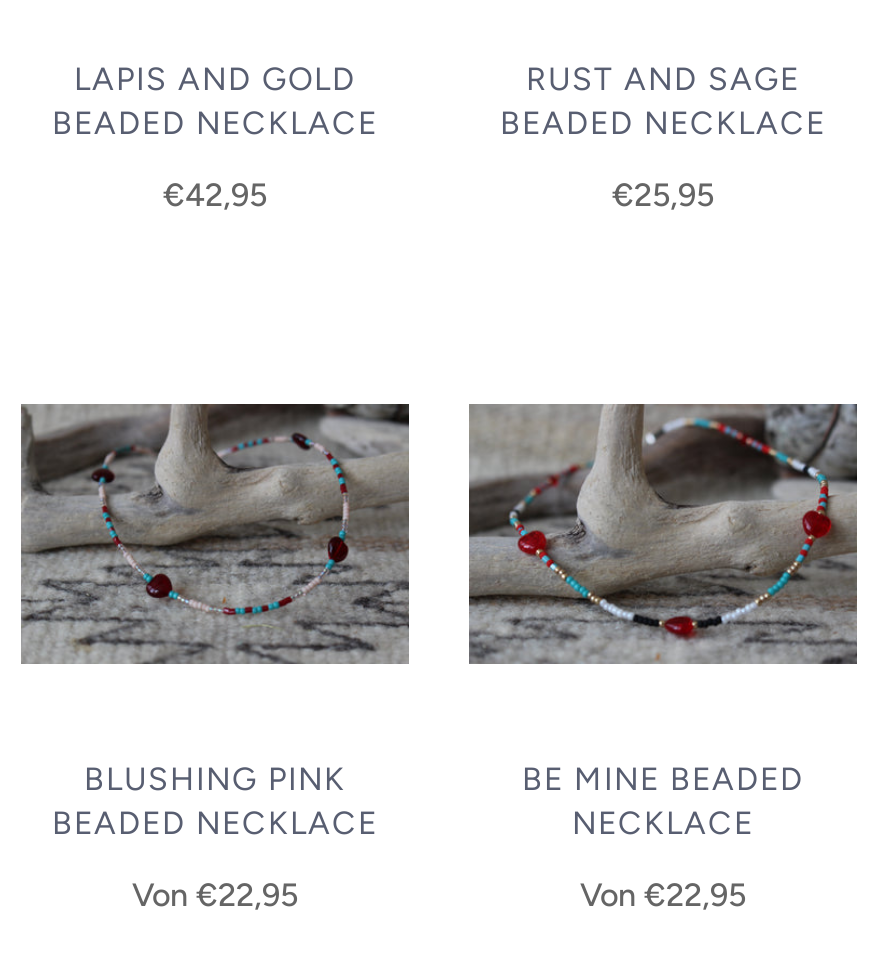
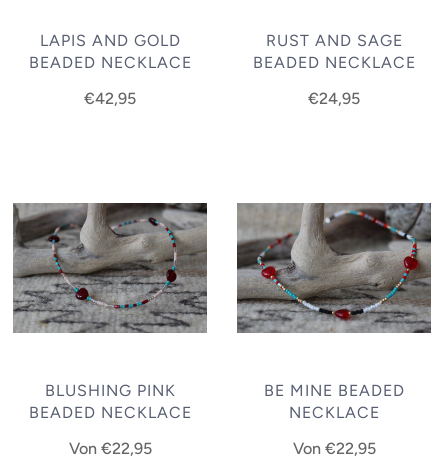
- €25,95
+ €24,95
